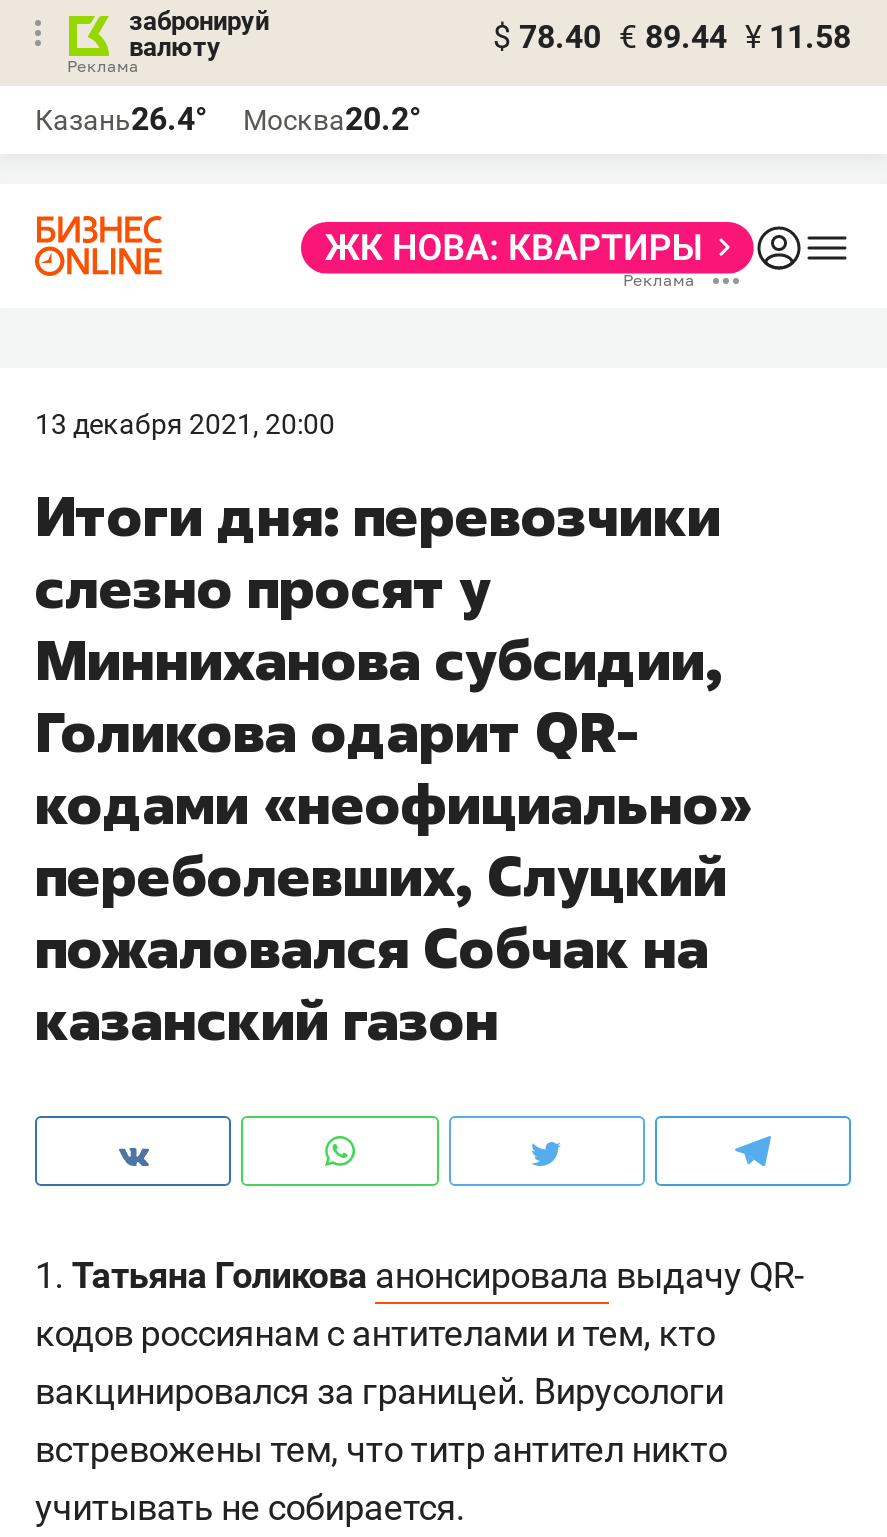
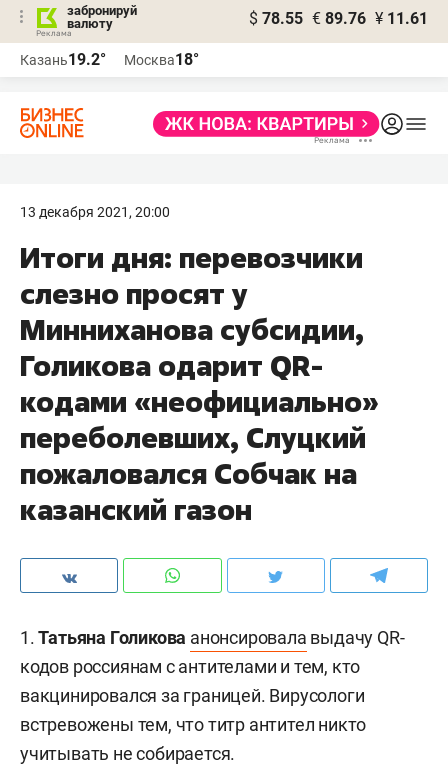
- $ 78.40 € 89.44 ¥ 11.58
+ $ 78.55 € 89.76 ¥ 11.61

- Казань26.4°
+ Казань19.2°

- Москва20.2°
+ Москва18°
